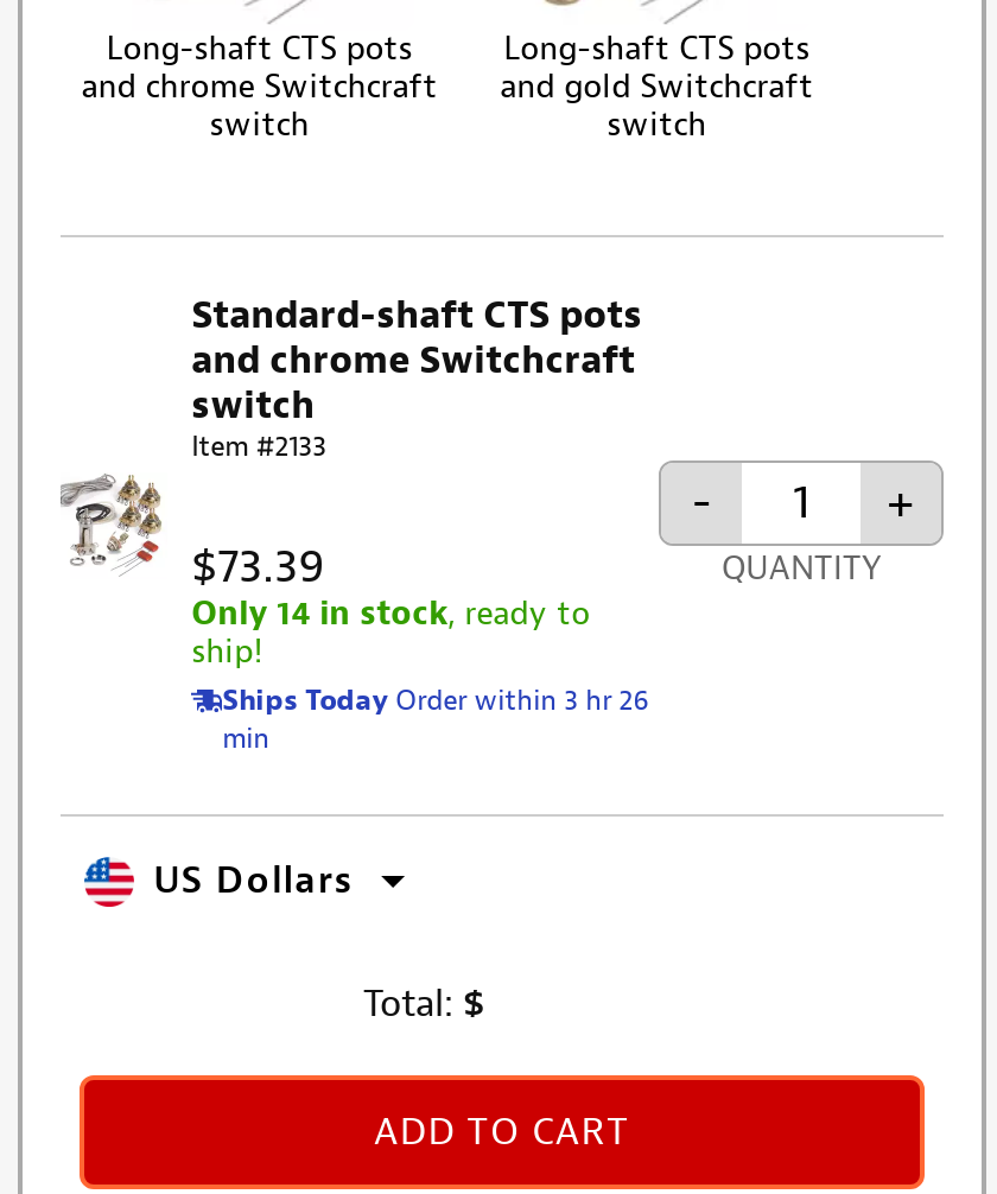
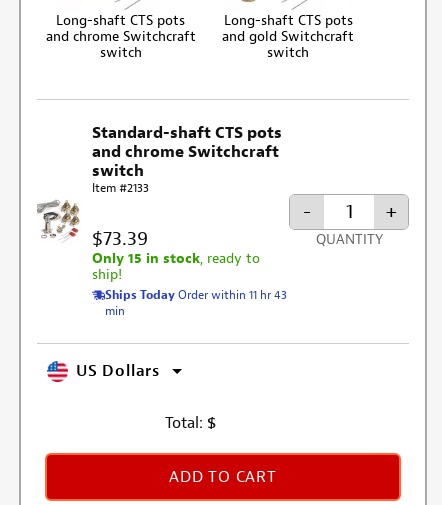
- Only 14 in stock, ready to
+ Only 15 in stock, ready to

- Ships Today Order within 3 hr 26
+ Ships Today Order within 11 hr 43
